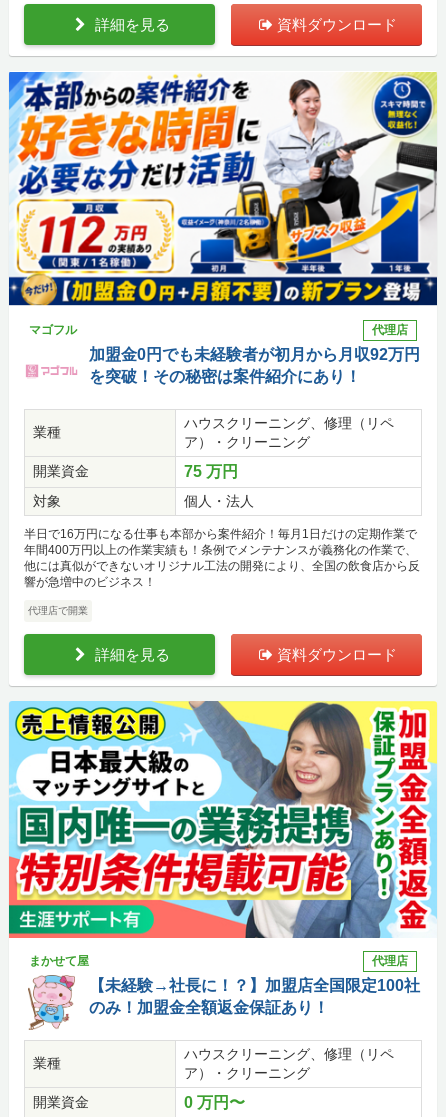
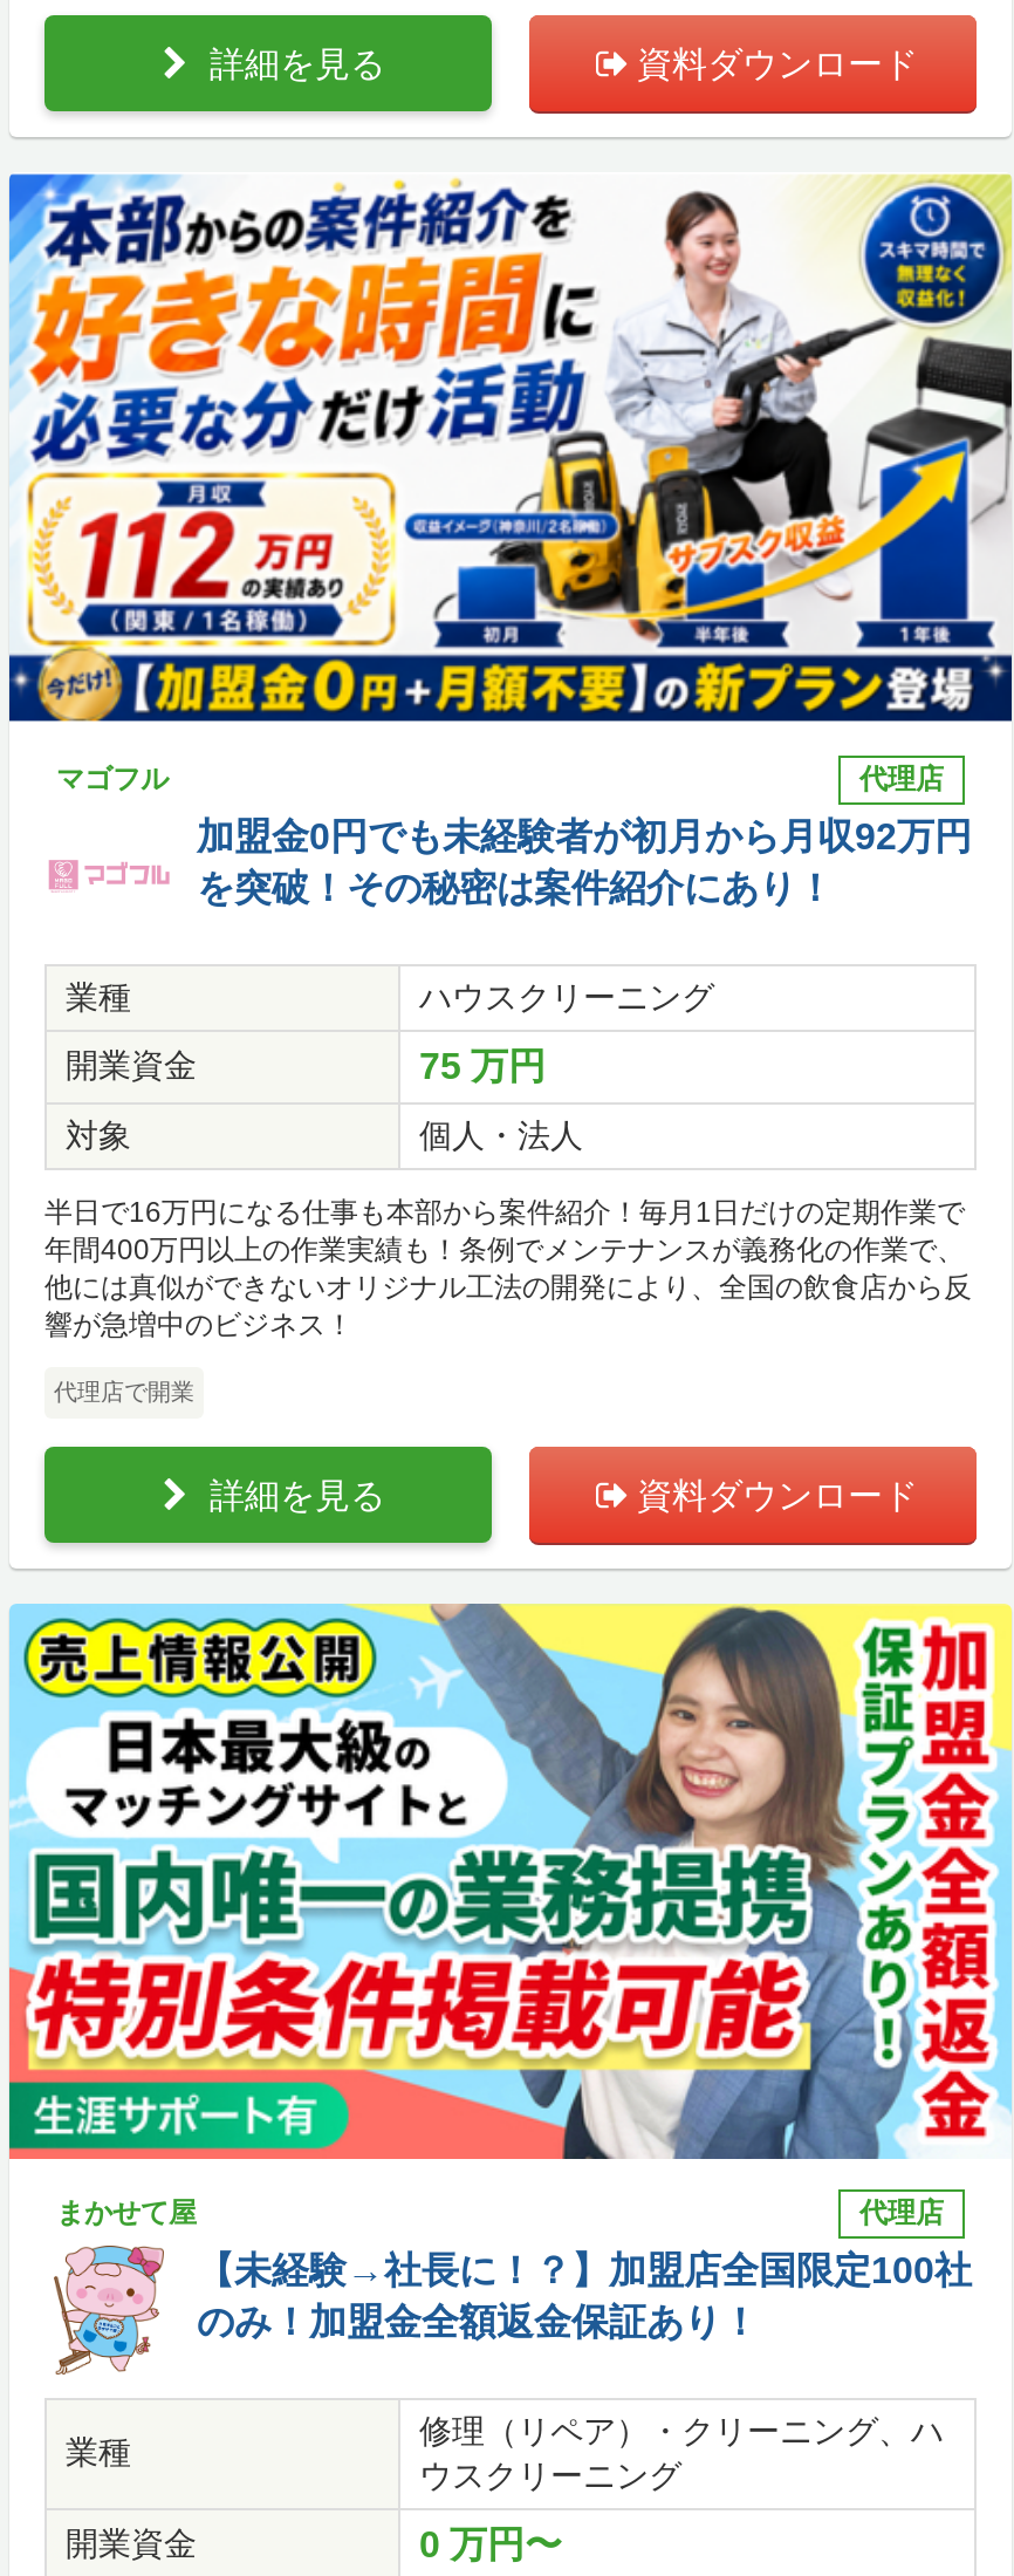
- ハウスクリーニング、修理（リペ
- ア）・クリーニング
+ ハウスクリーニング

- ハウスクリーニング、修理（リペ
- ア）・クリーニング
+ 修理（リペア）・クリーニング、ハ
+ ウスクリーニング
